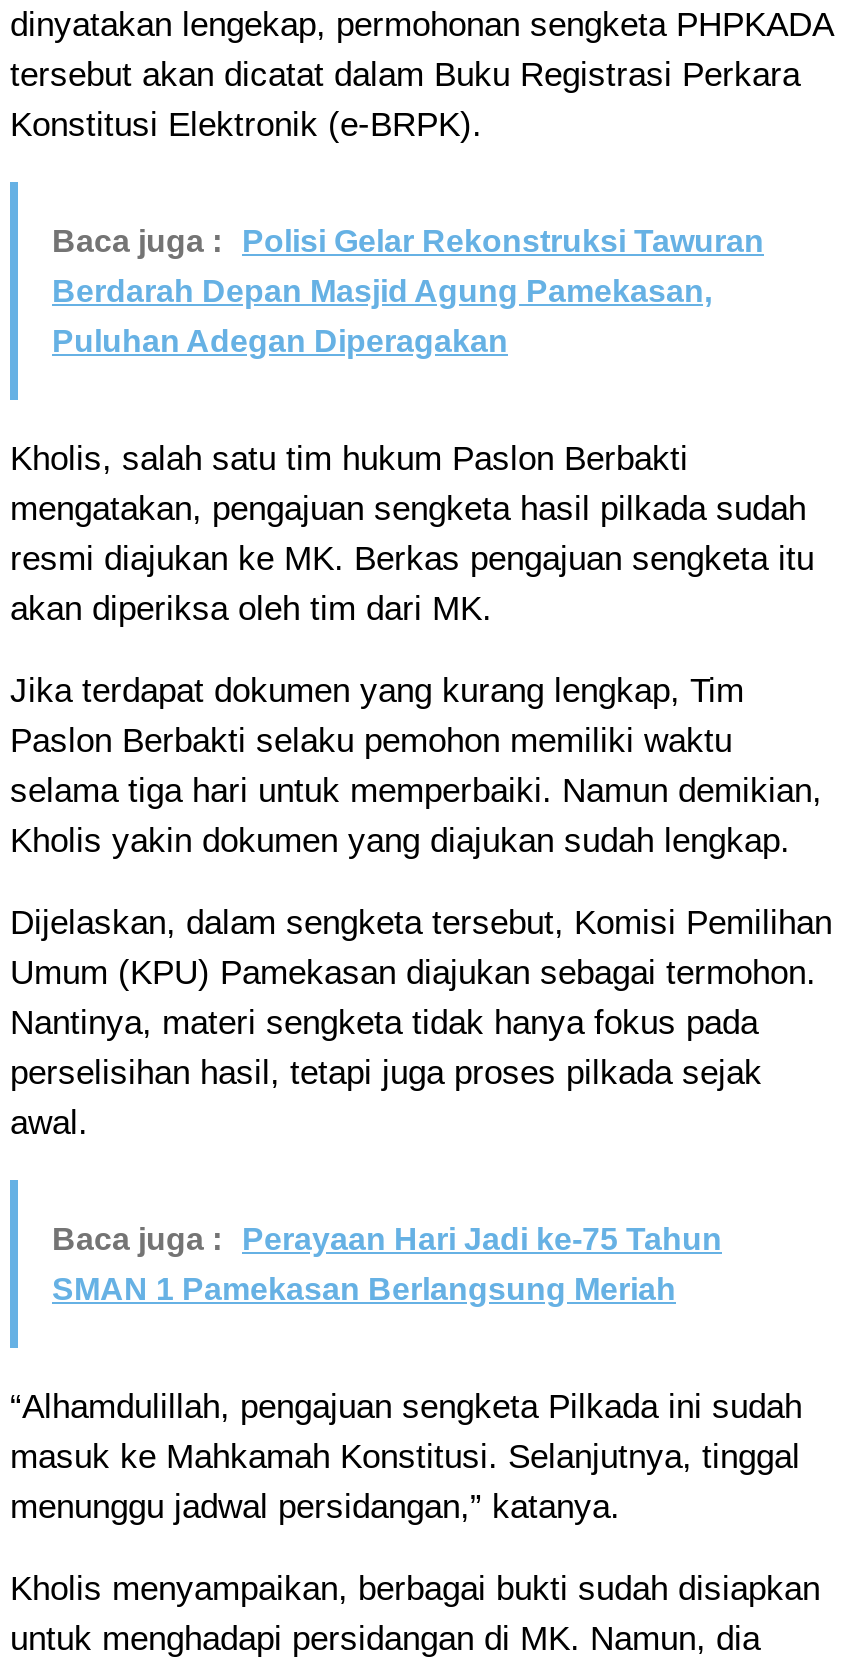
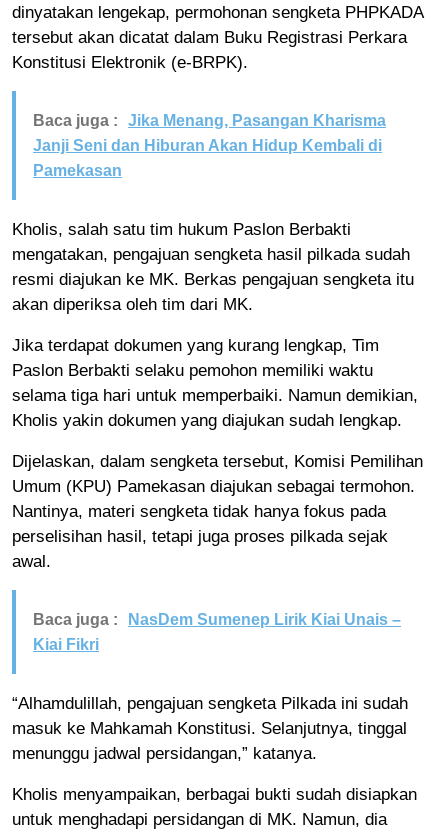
- Baca juga : Polisi Gelar Rekonstruksi Tawuran
+ Baca juga : Jika Menang, Pasangan Kharisma

- Berdarah Depan Masjid Agung Pamekasan,
+ Janji Seni dan Hiburan Akan Hidup Kembali di

- Puluhan Adegan Diperagakan
+ Pamekasan

- Baca juga : Perayaan Hari Jadi ke-75 Tahun
+ Baca juga : NasDem Sumenep Lirik Kiai Unais –

- SMAN 1 Pamekasan Berlangsung Meriah
+ Kiai Fikri
